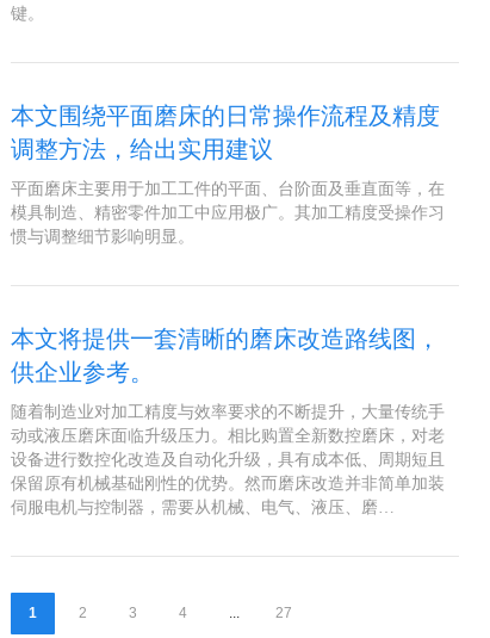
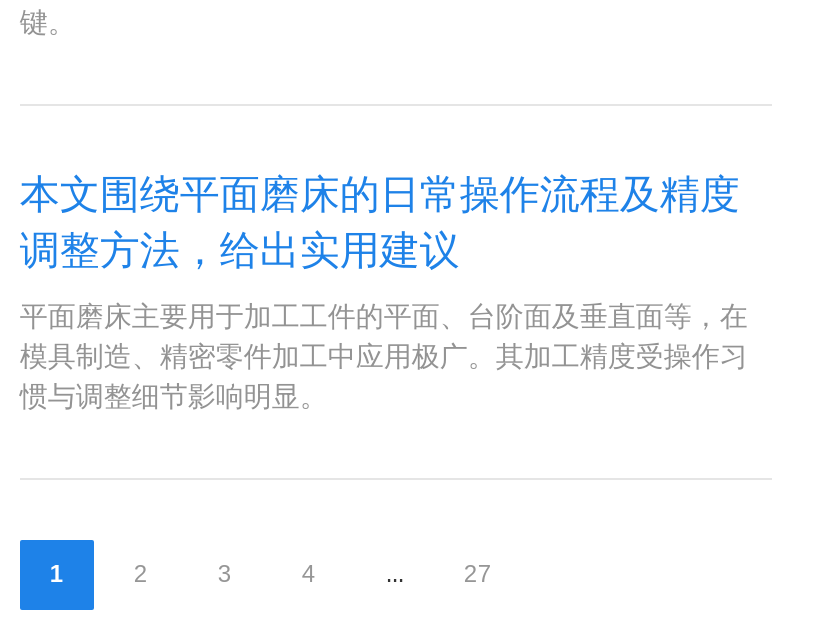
- 本文将提供一套清晰的磨床改造路线图，
- 供企业参考。
- 随着制造业对加工精度与效率要求的不断提升，大量传统手
- 动或液压磨床面临升级压力。相比购置全新数控磨床，对老
- 设备进行数控化改造及自动化升级，具有成本低、周期短且
- 保留原有机械基础刚性的优势。然而磨床改造并非简单加装
- 伺服电机与控制器，需要从机械、电气、液压、磨…
